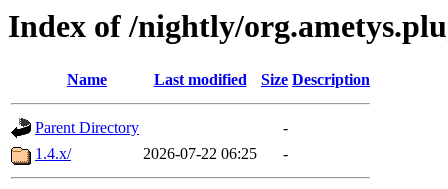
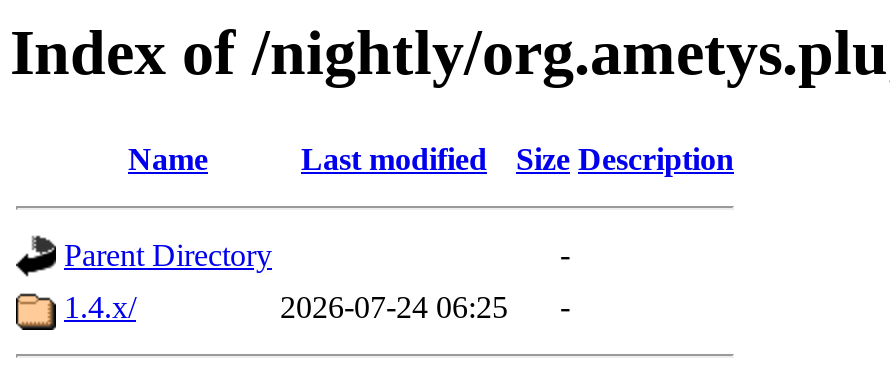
- 2026-07-22 06:25
+ 2026-07-24 06:25
